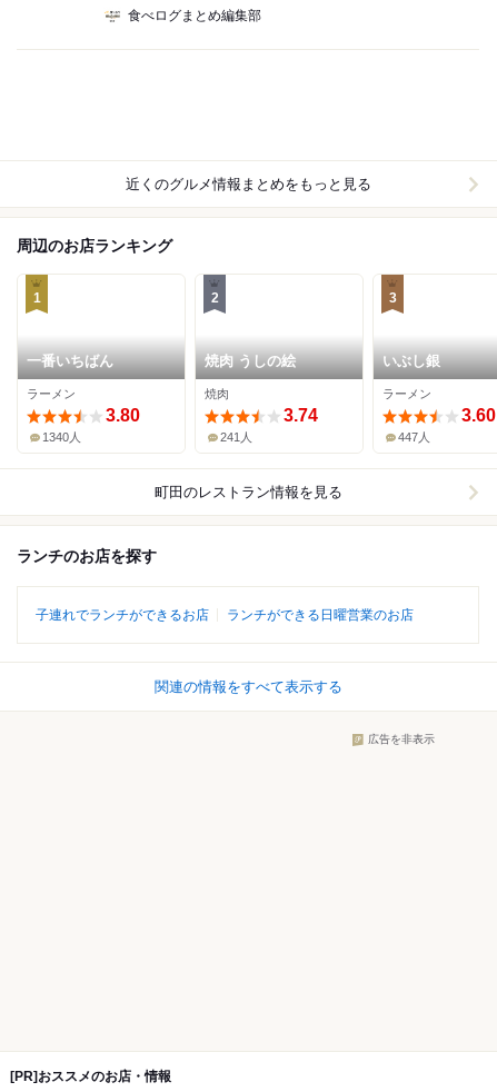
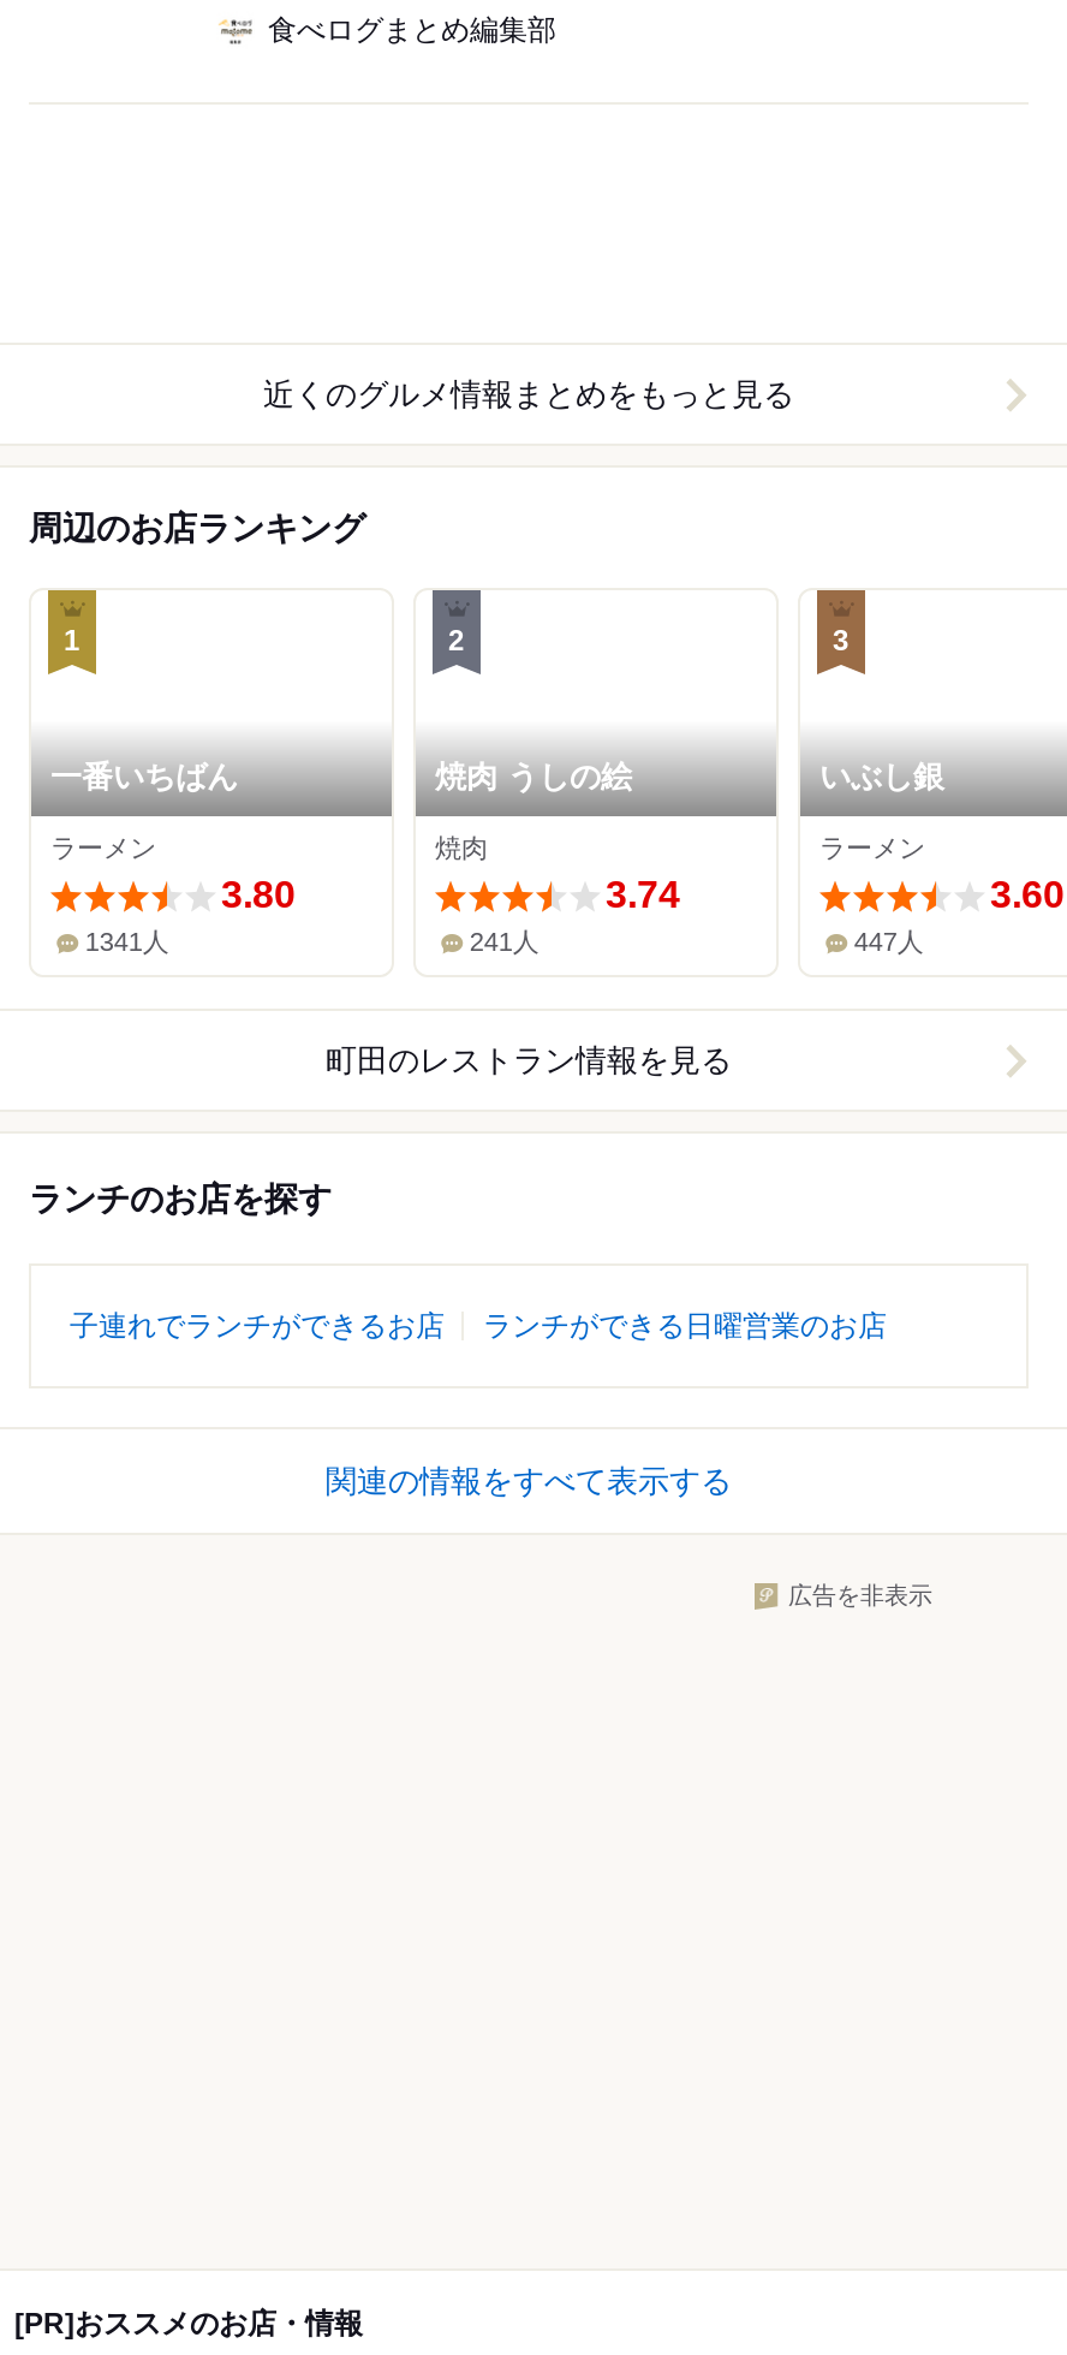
- 1340人
+ 1341人
